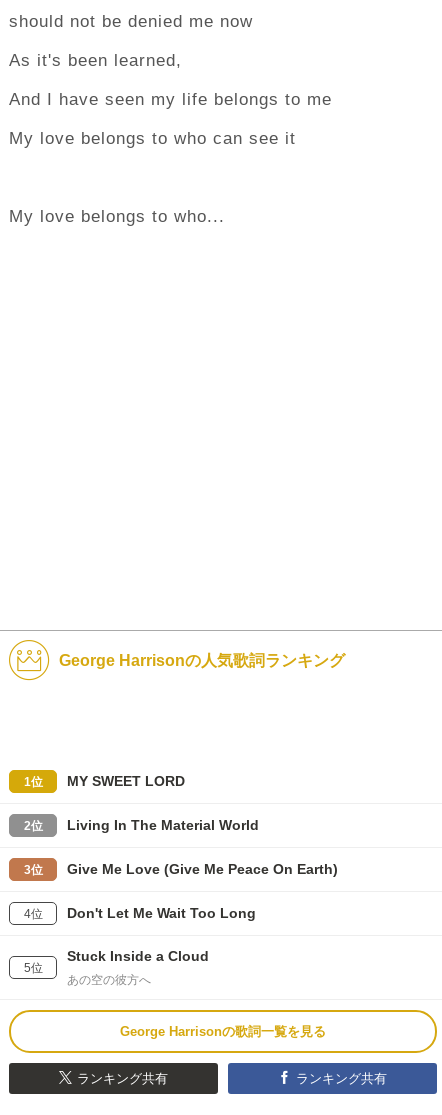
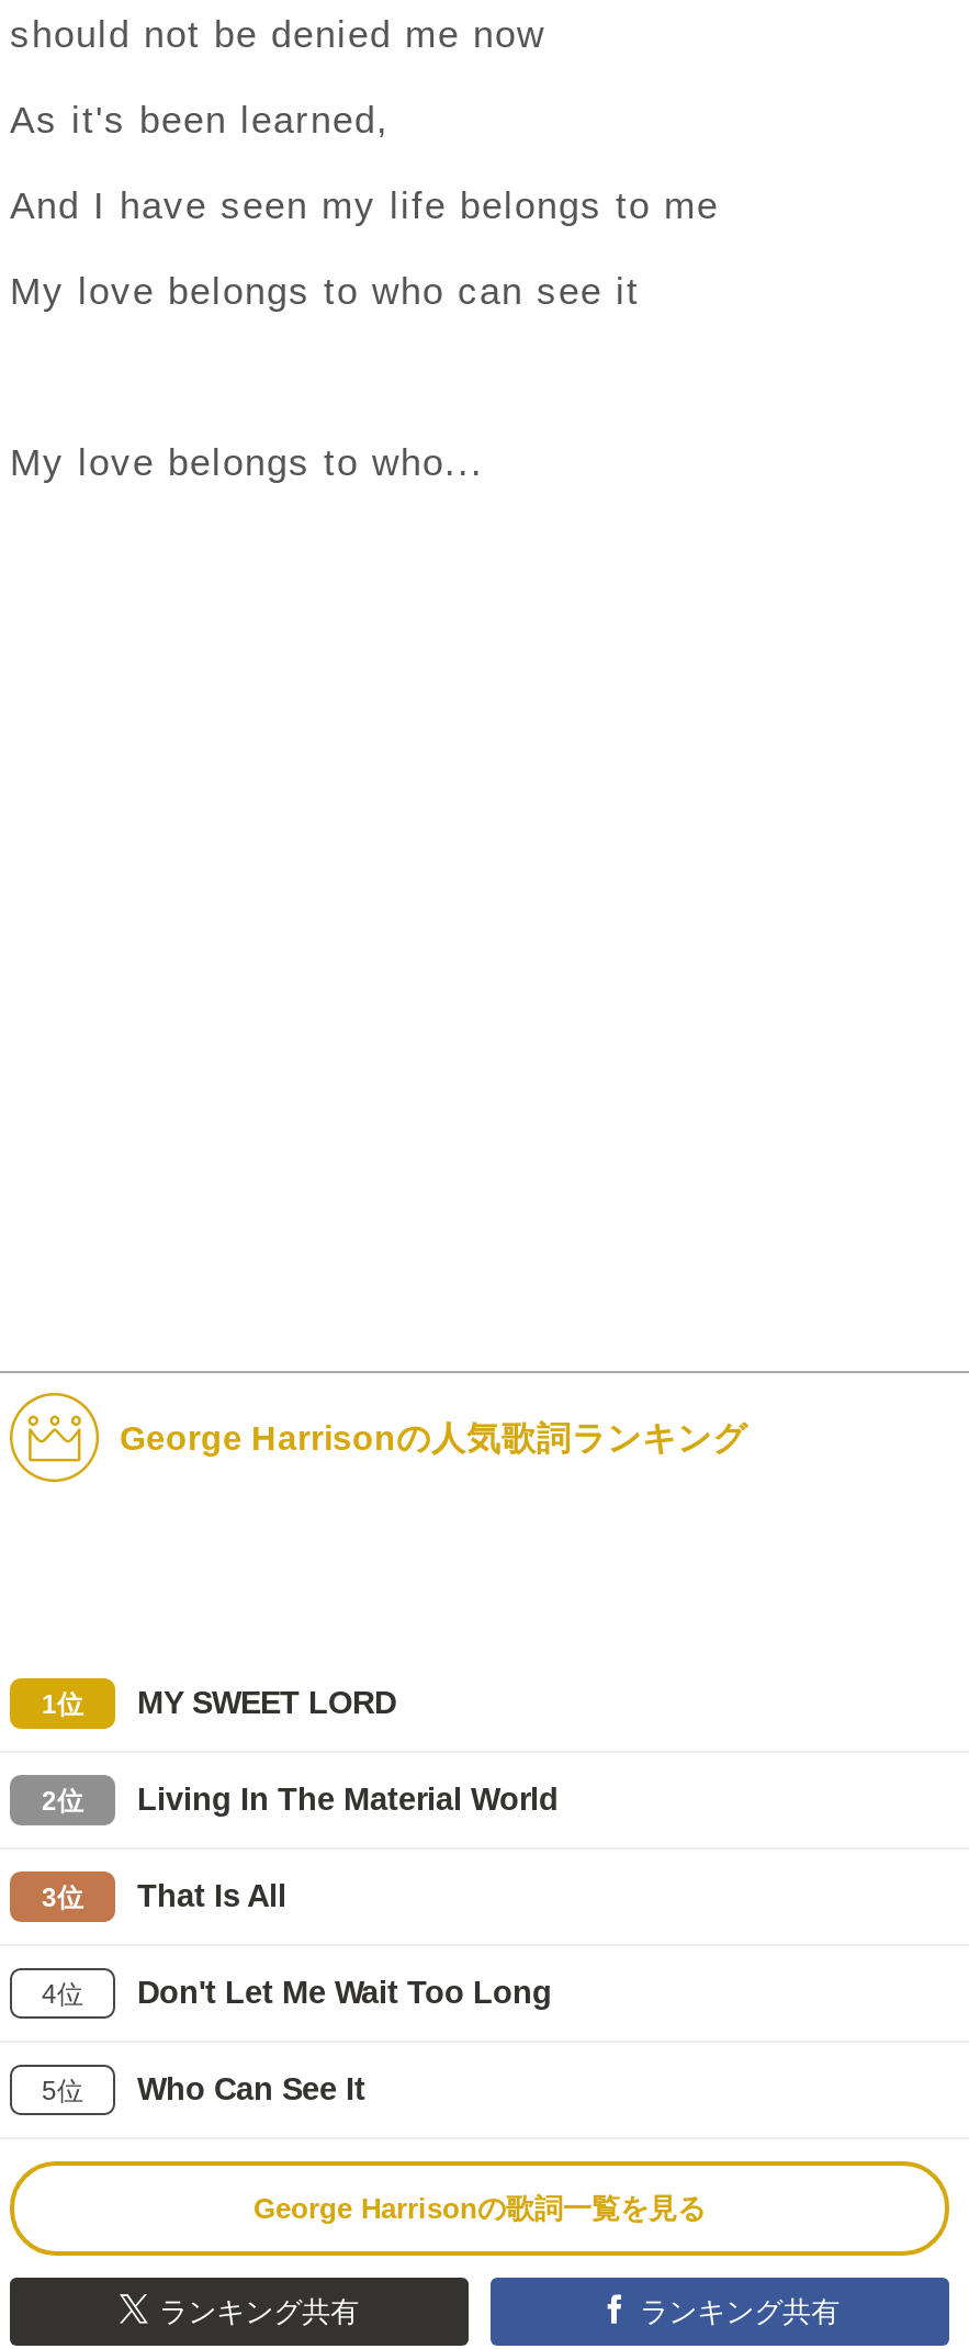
- Give Me Love (Give Me Peace On Earth)
+ That Is All

- Stuck Inside a Cloud
- あの空の彼方へ
+ Who Can See It
